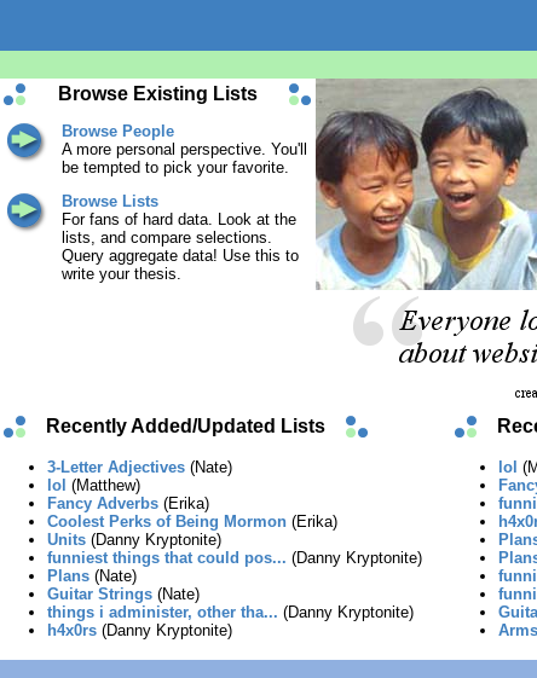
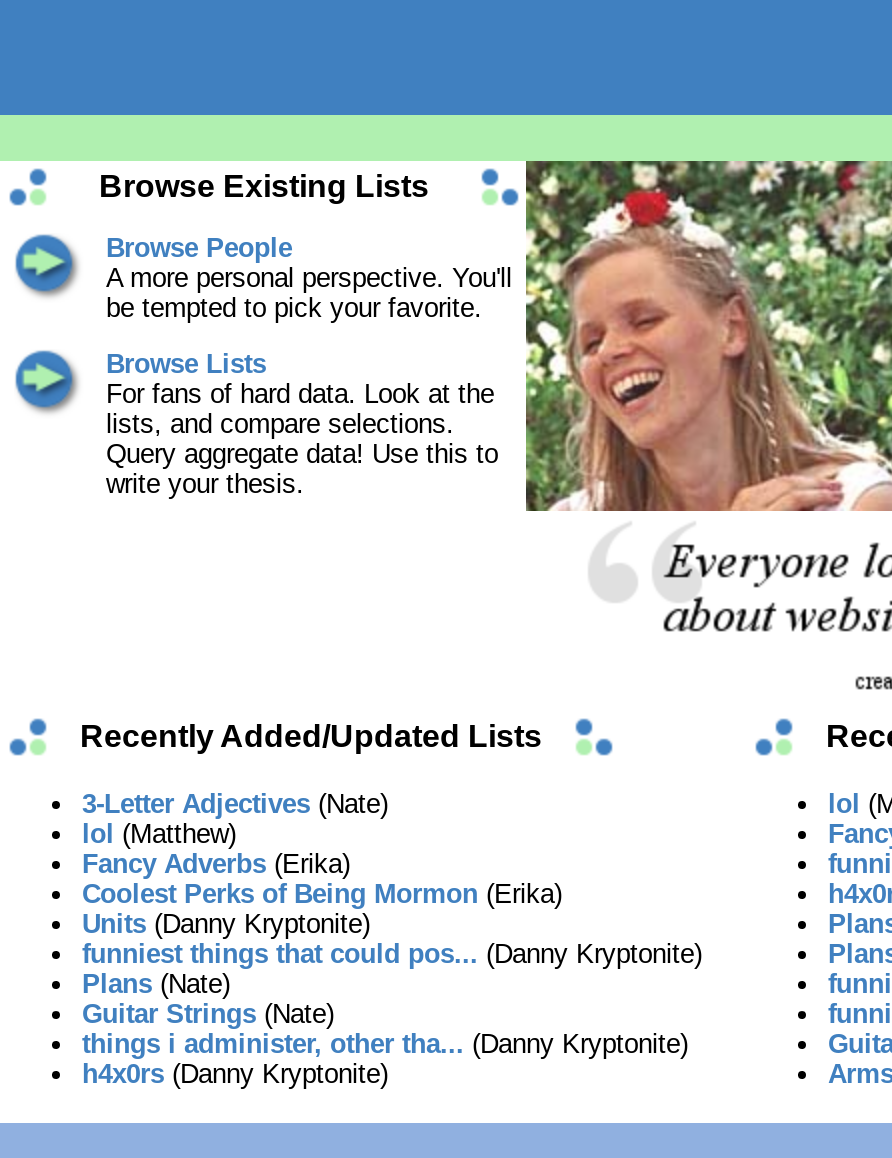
- [image]
+ [image]
